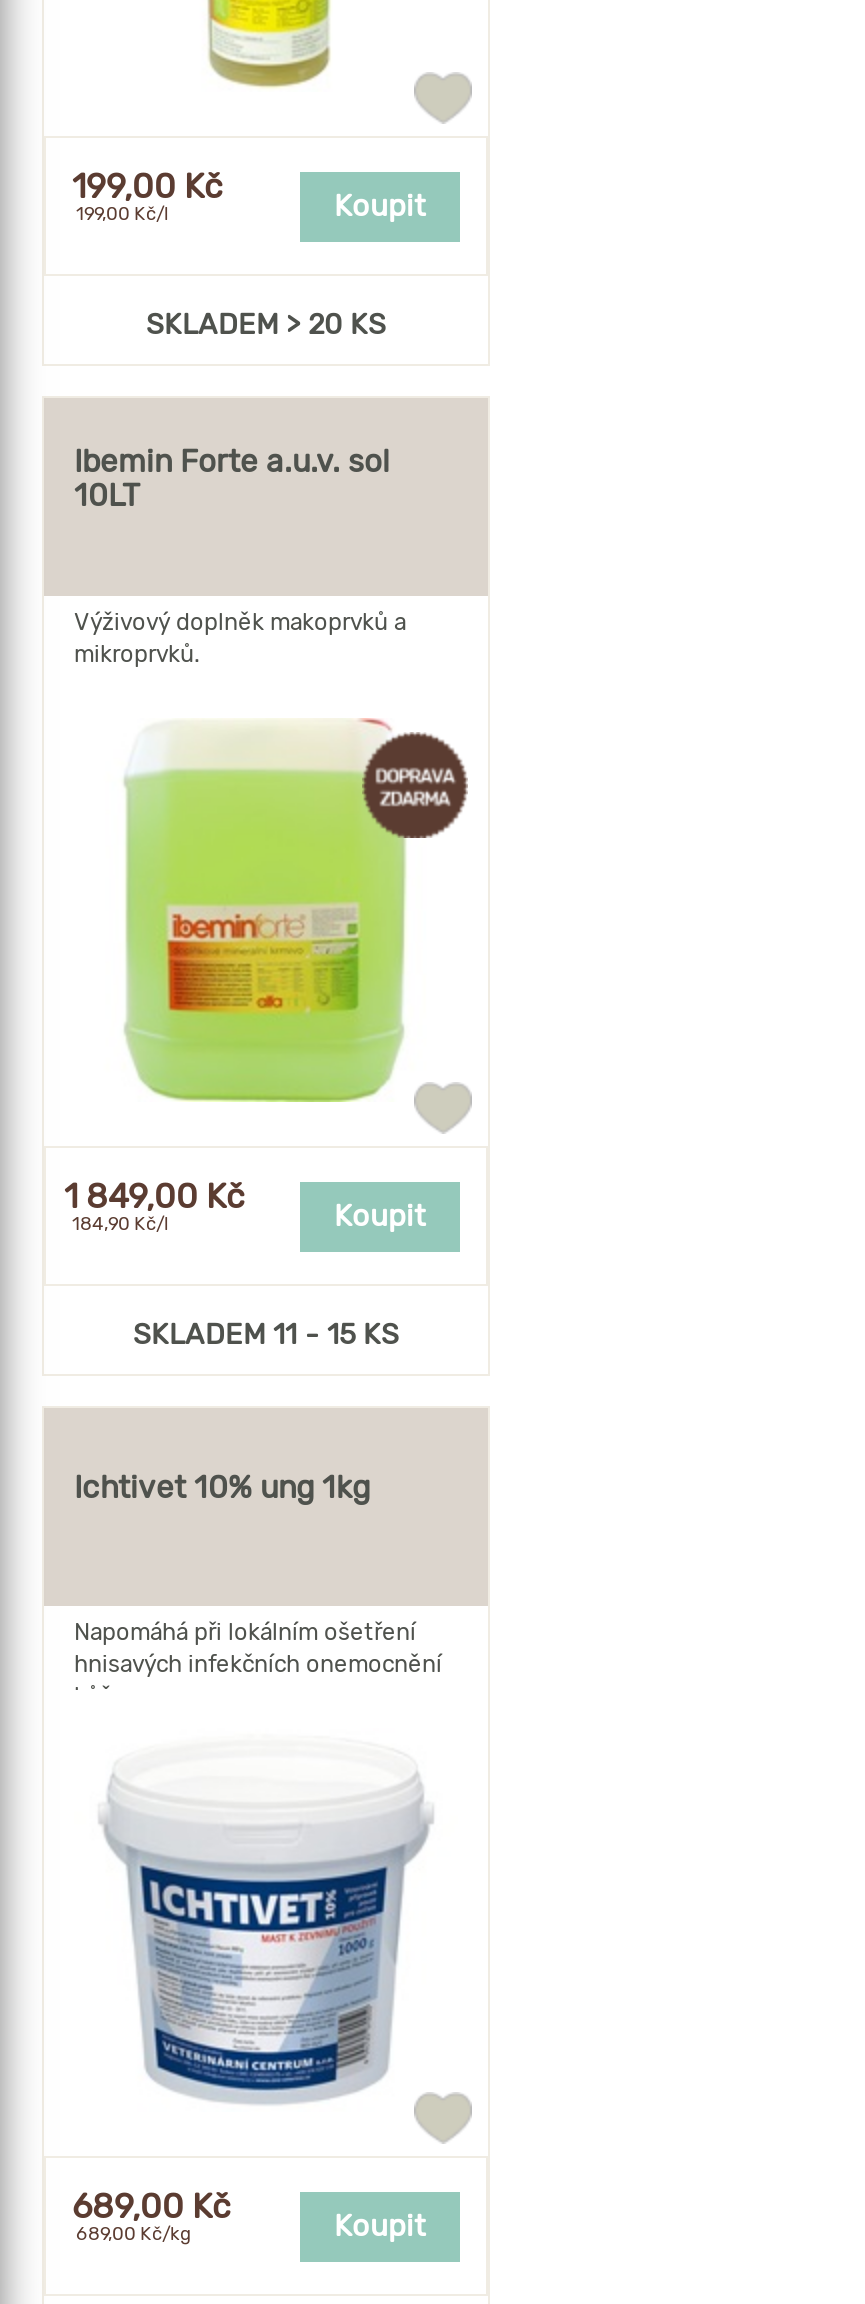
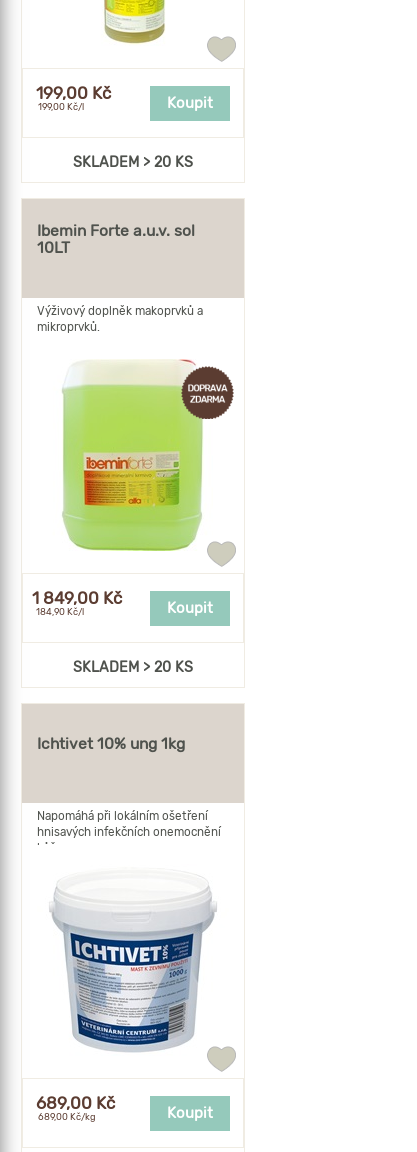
- SKLADEM 11 - 15 KS
+ SKLADEM > 20 KS
